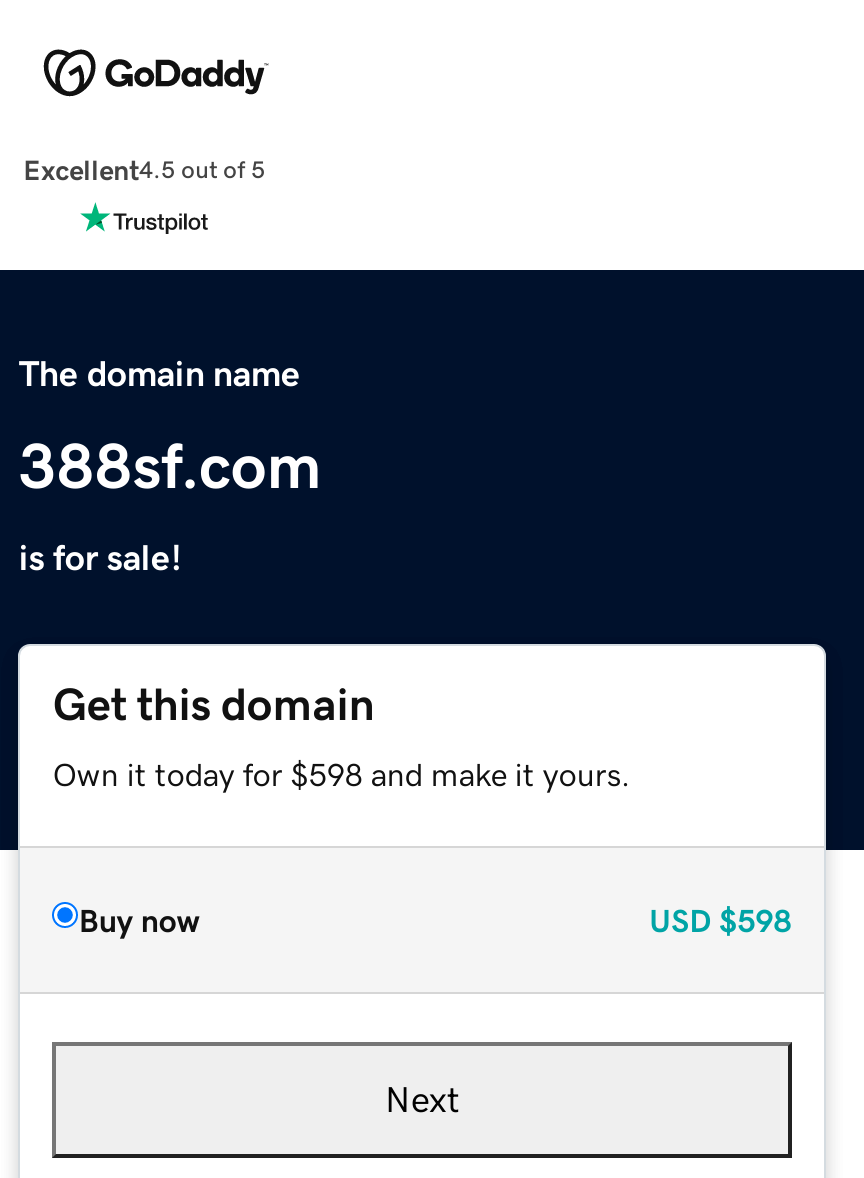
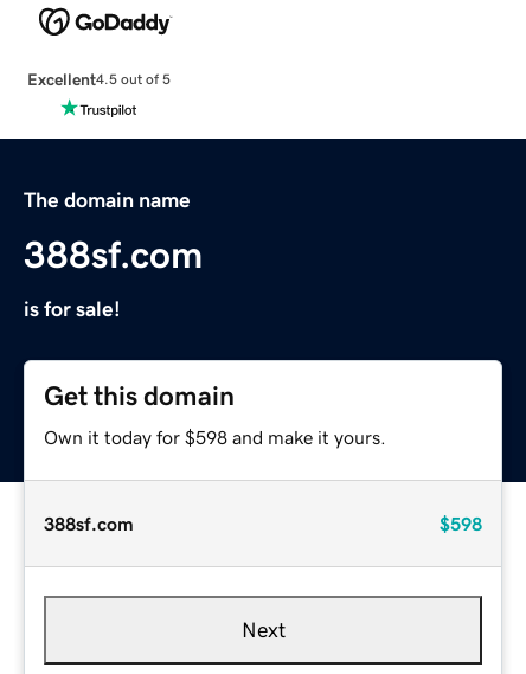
- Buy now
- USD $598
+ 388sf.com
+ $598
